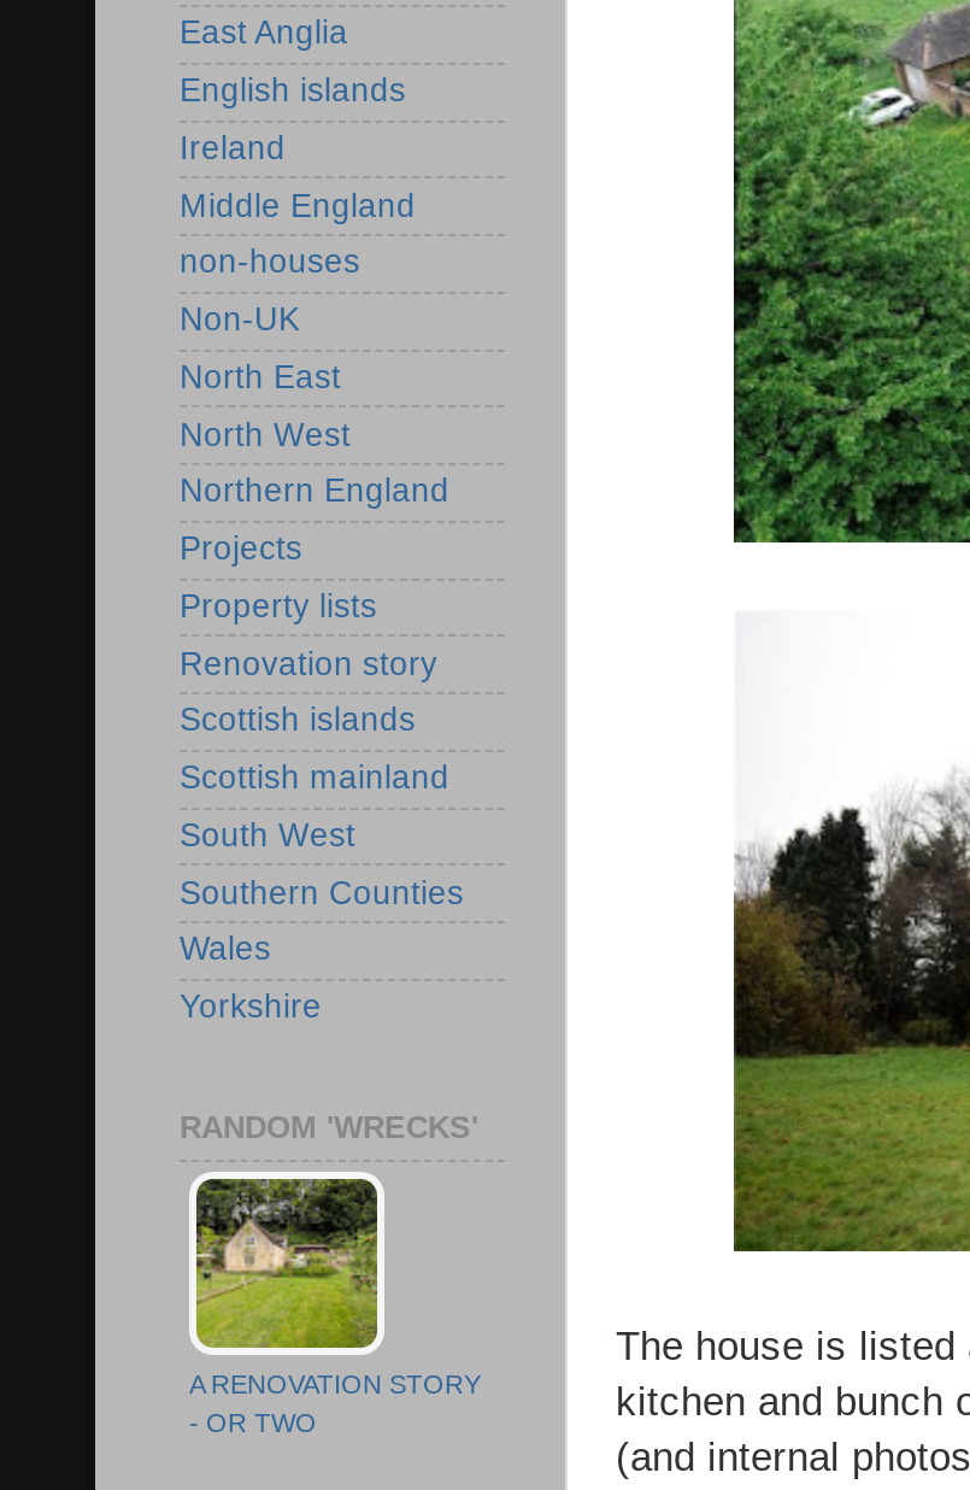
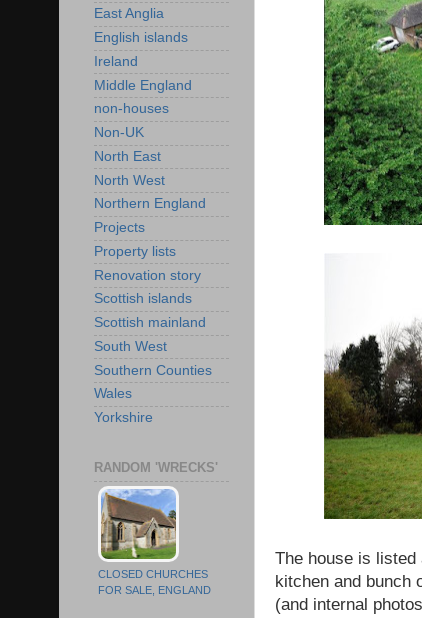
- [image]
- A RENOVATION STORY
- - OR TWO
+ [image]
+ CLOSED CHURCHES
+ FOR SALE, ENGLAND
